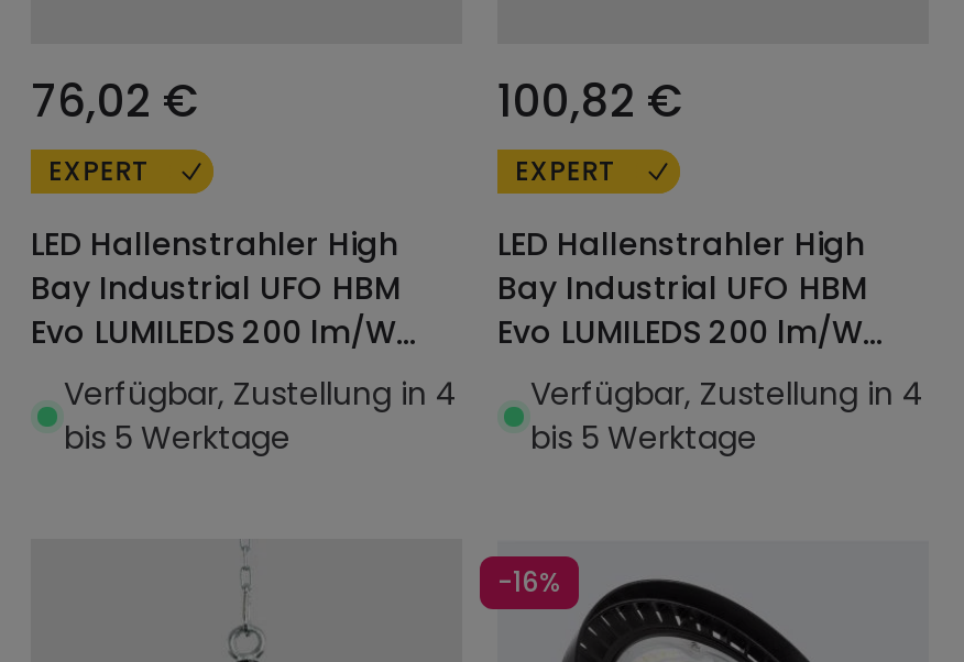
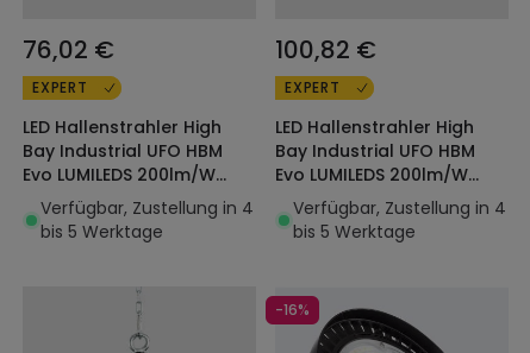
- Evo LUMILEDS 200 lm/W
+ Evo LUMILEDS 200lm/W

- Evo LUMILEDS 200 lm/W
+ Evo LUMILEDS 200lm/W
